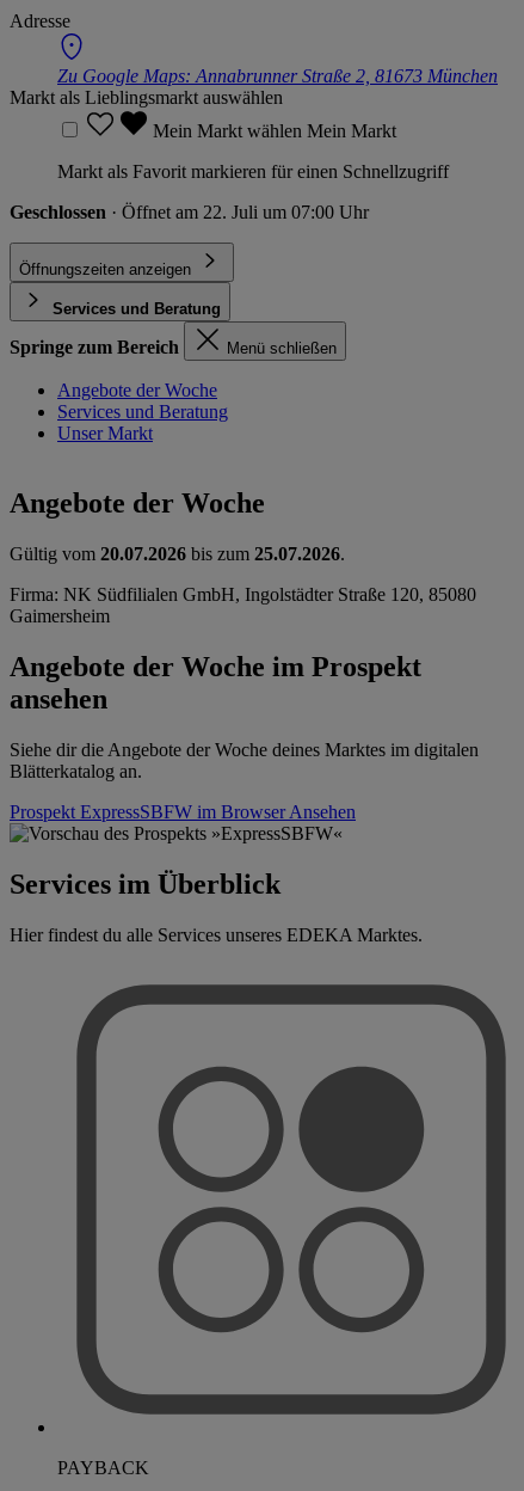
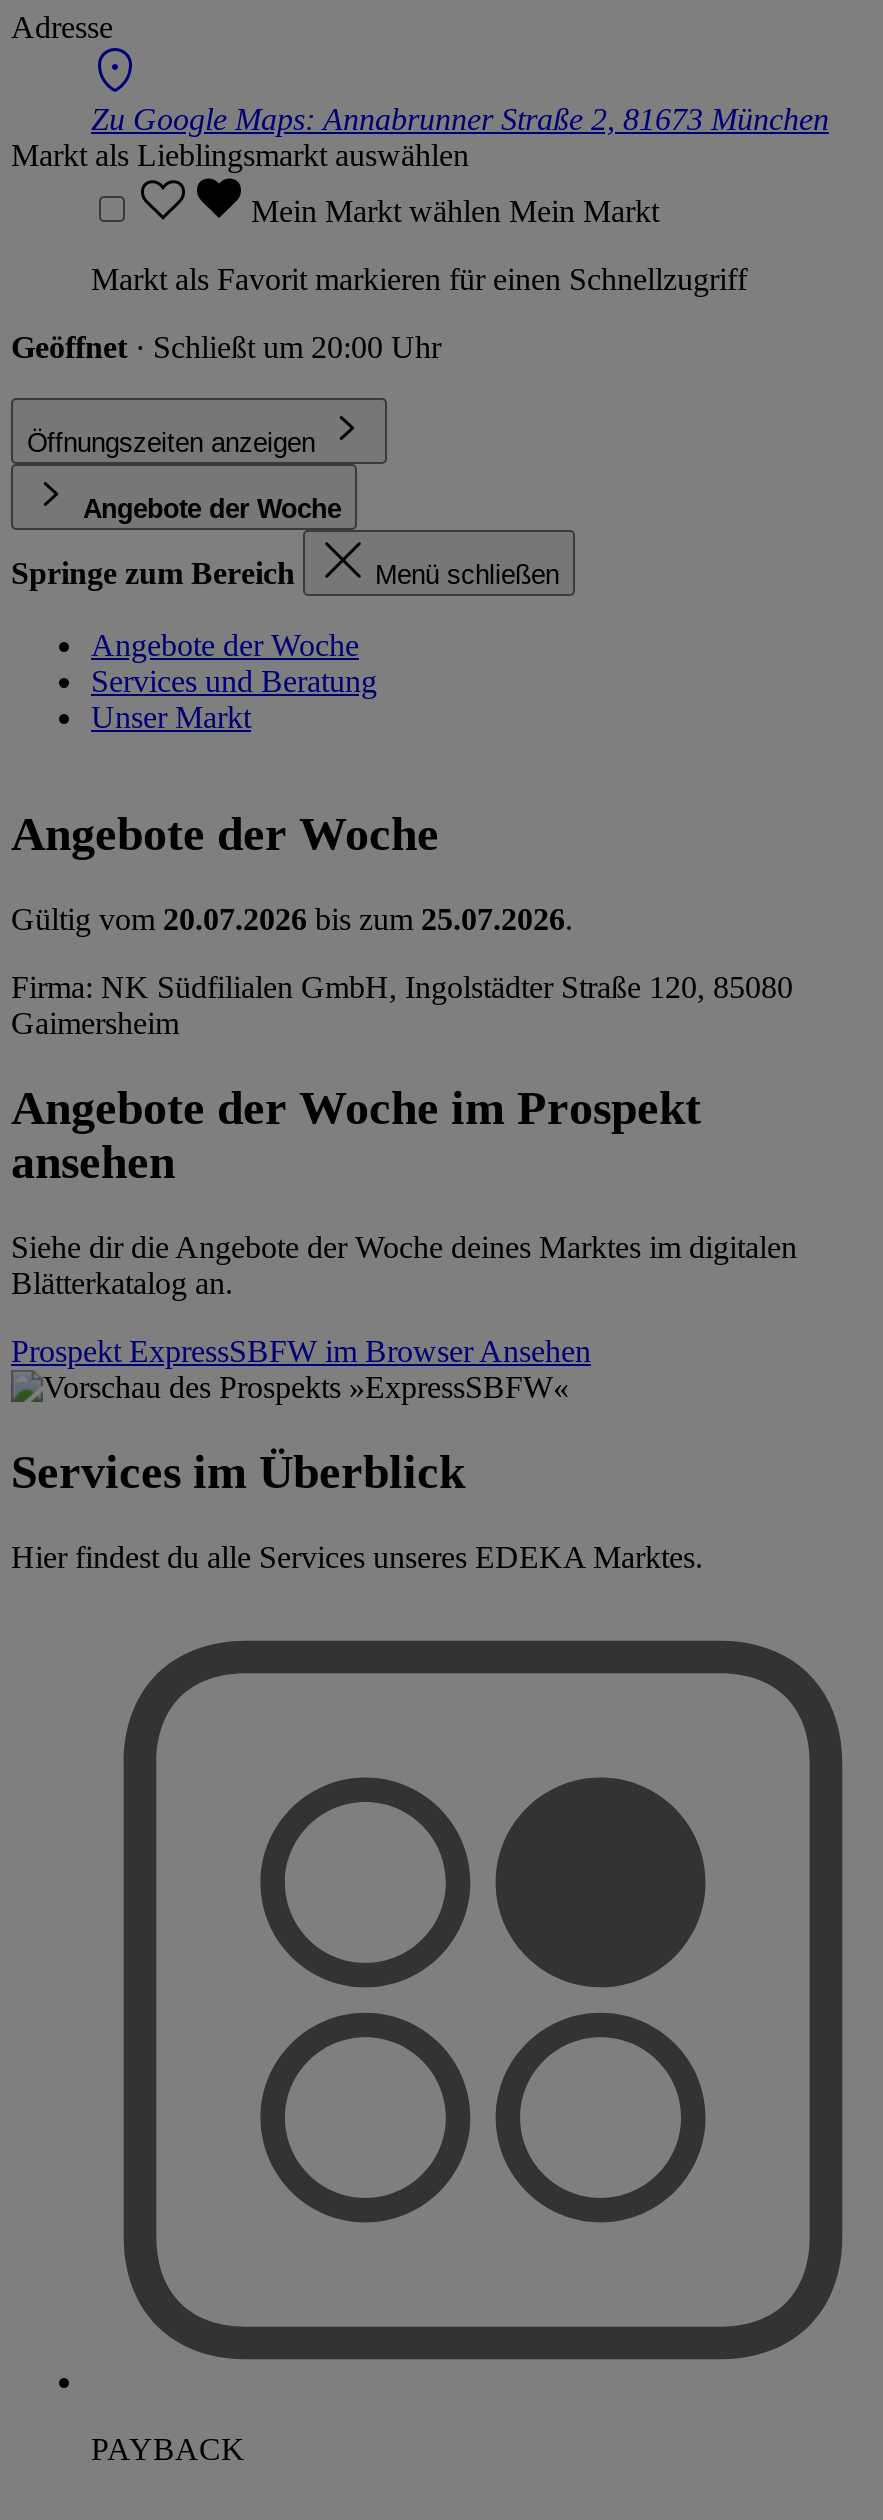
- Geschlossen · Öffnet am 22. Juli um 07:00 Uhr
+ Geöffnet · Schließt um 20:00 Uhr

- Services und Beratung
+ Angebote der Woche
